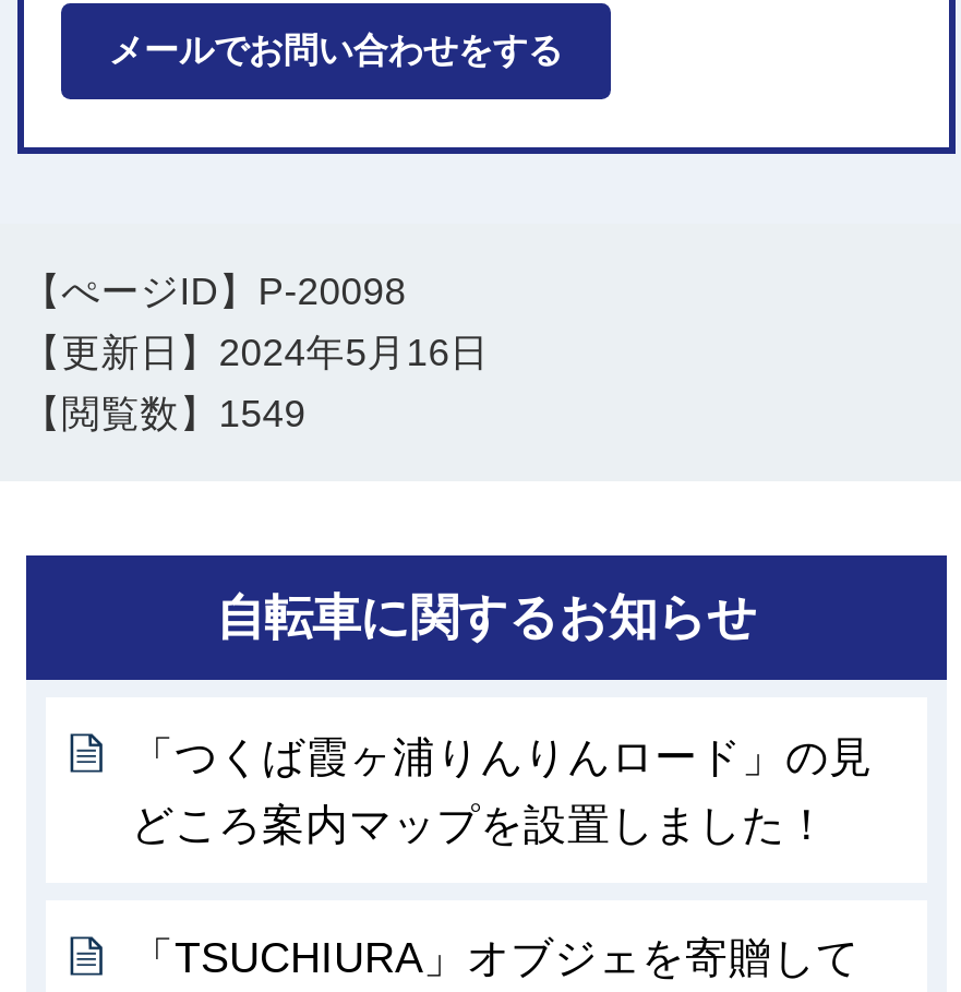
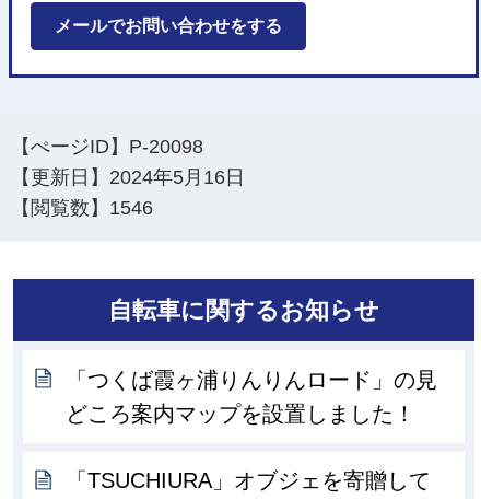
- 【閲覧数】1549
+ 【閲覧数】1546
